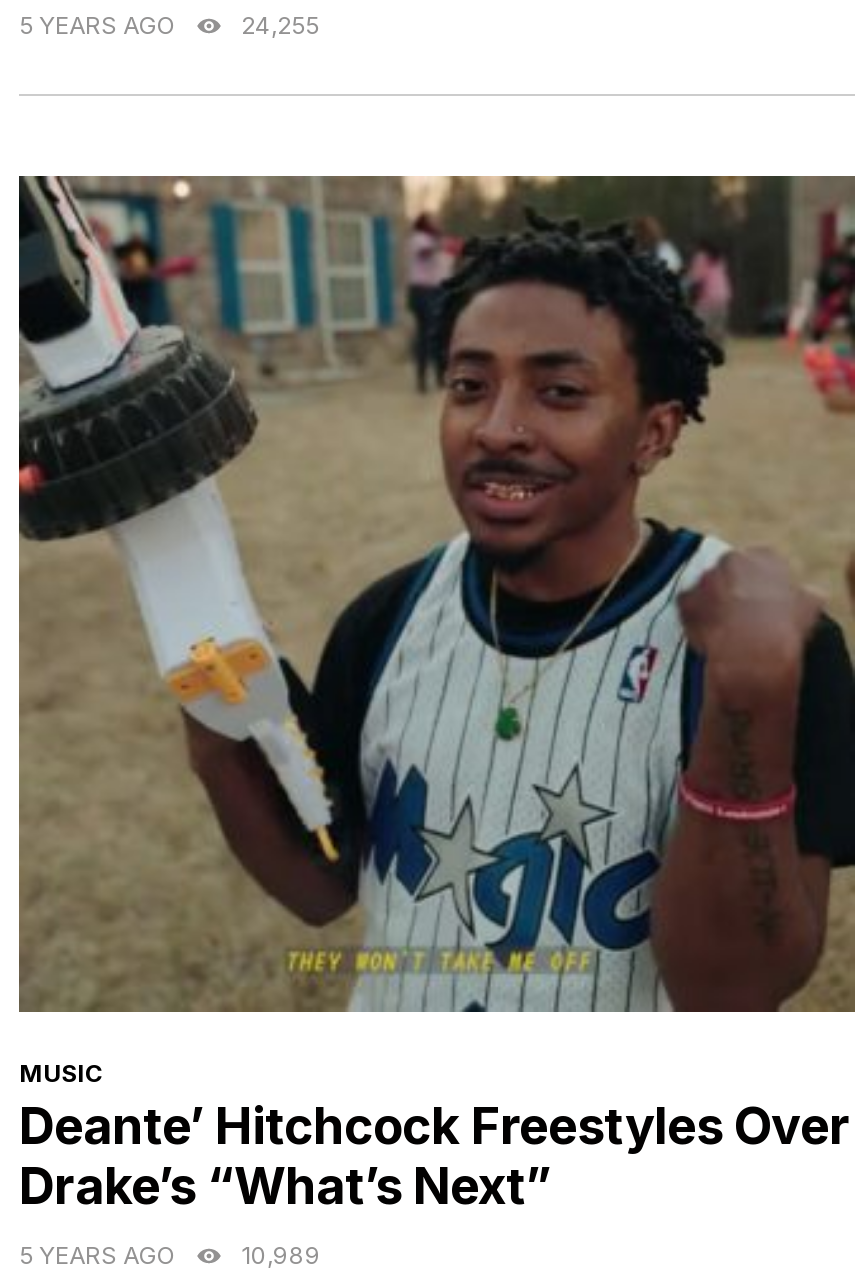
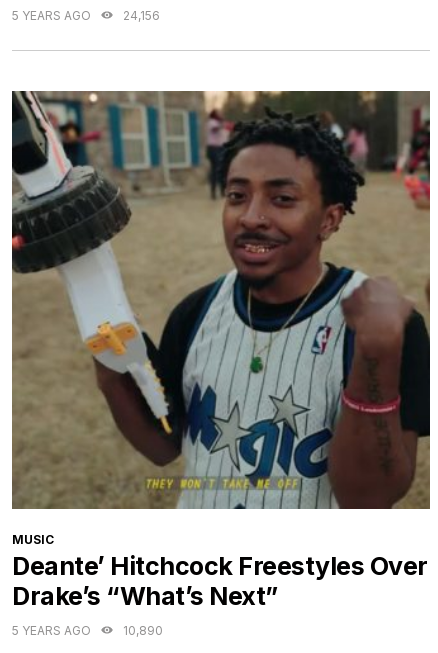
- 24,255
+ 24,156

- 10,989
+ 10,890
